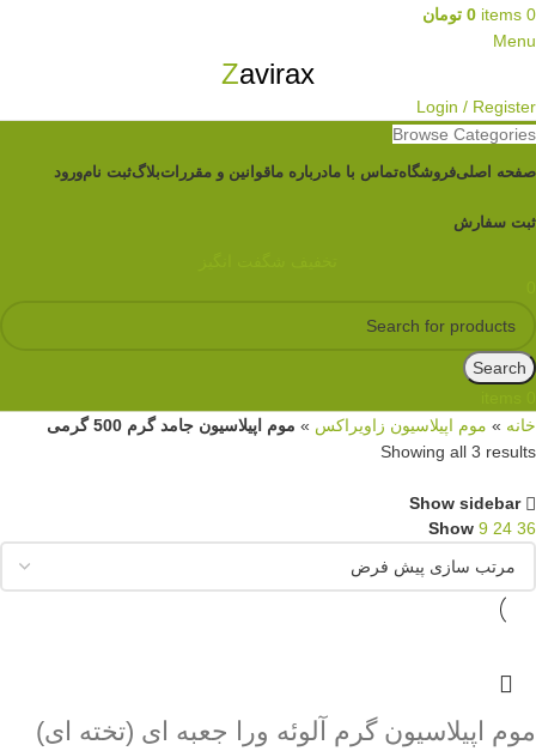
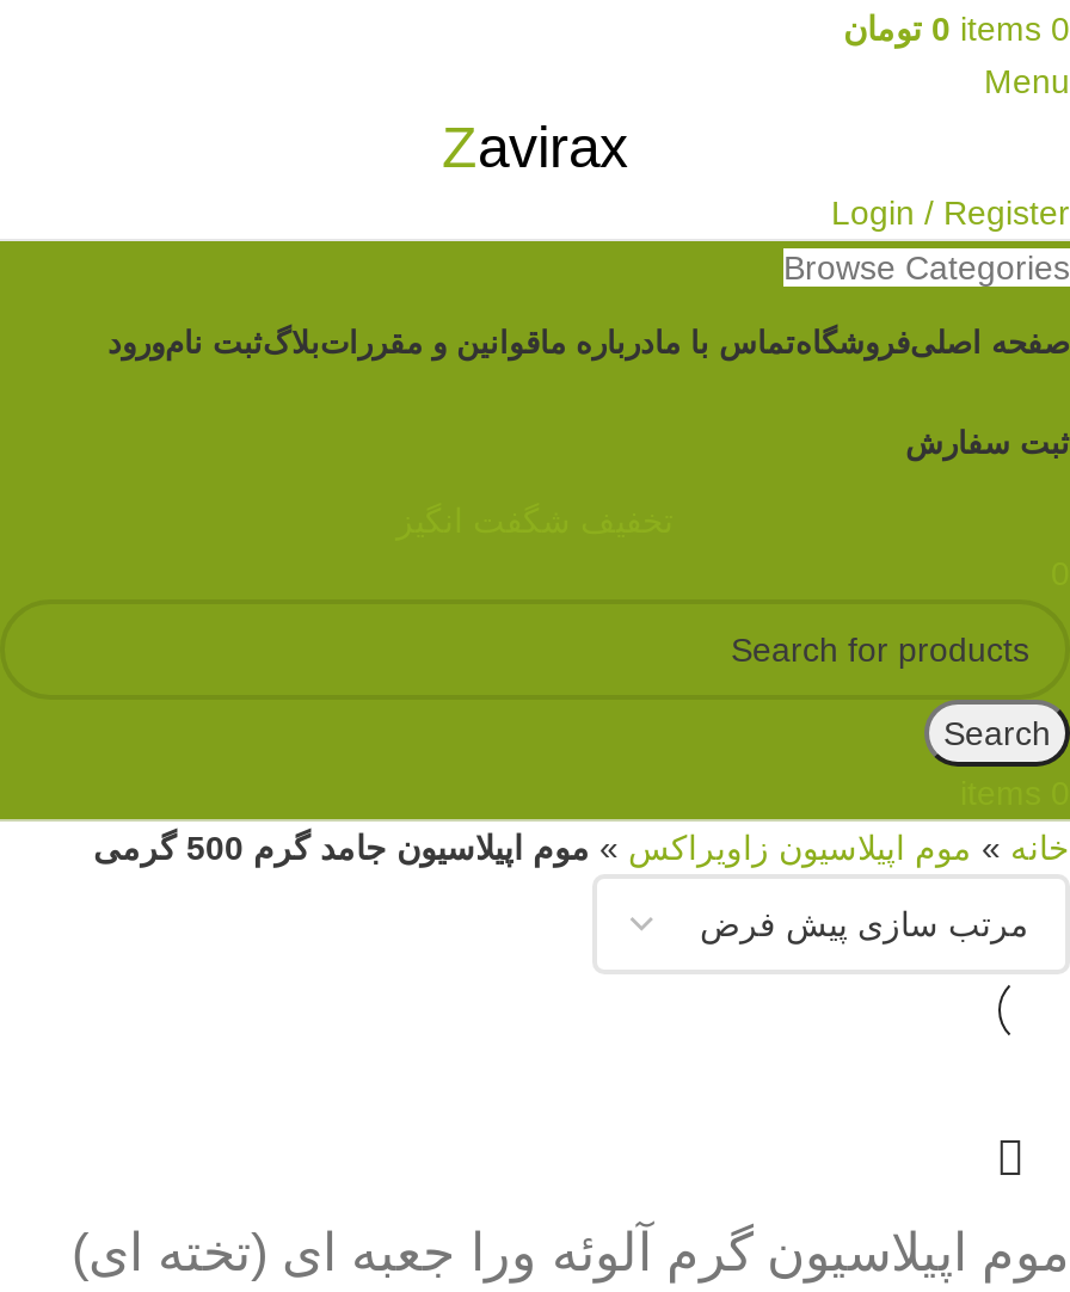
- Showing all 3 results
- Show sidebar
- Show 9 24 36
